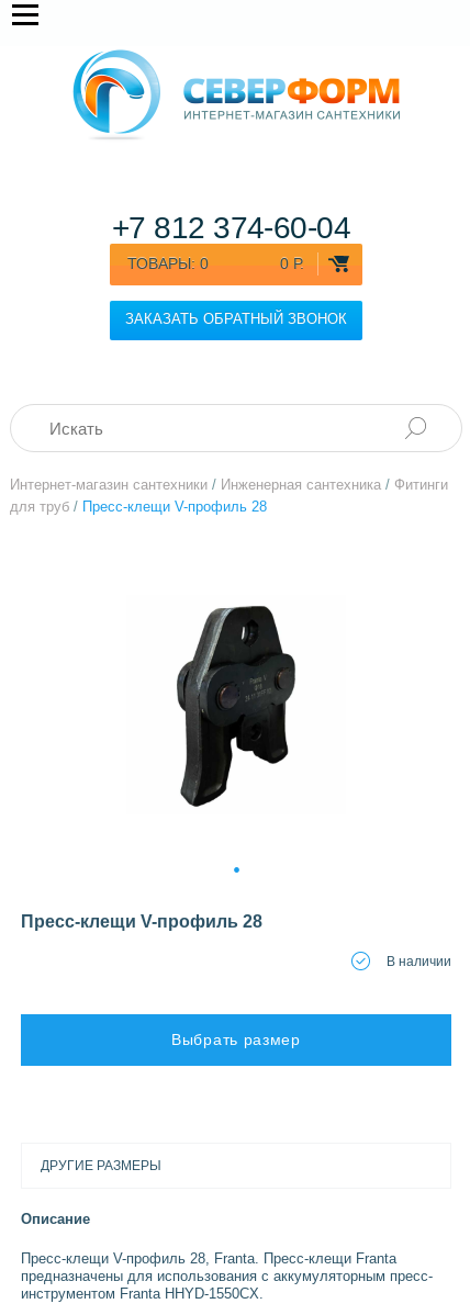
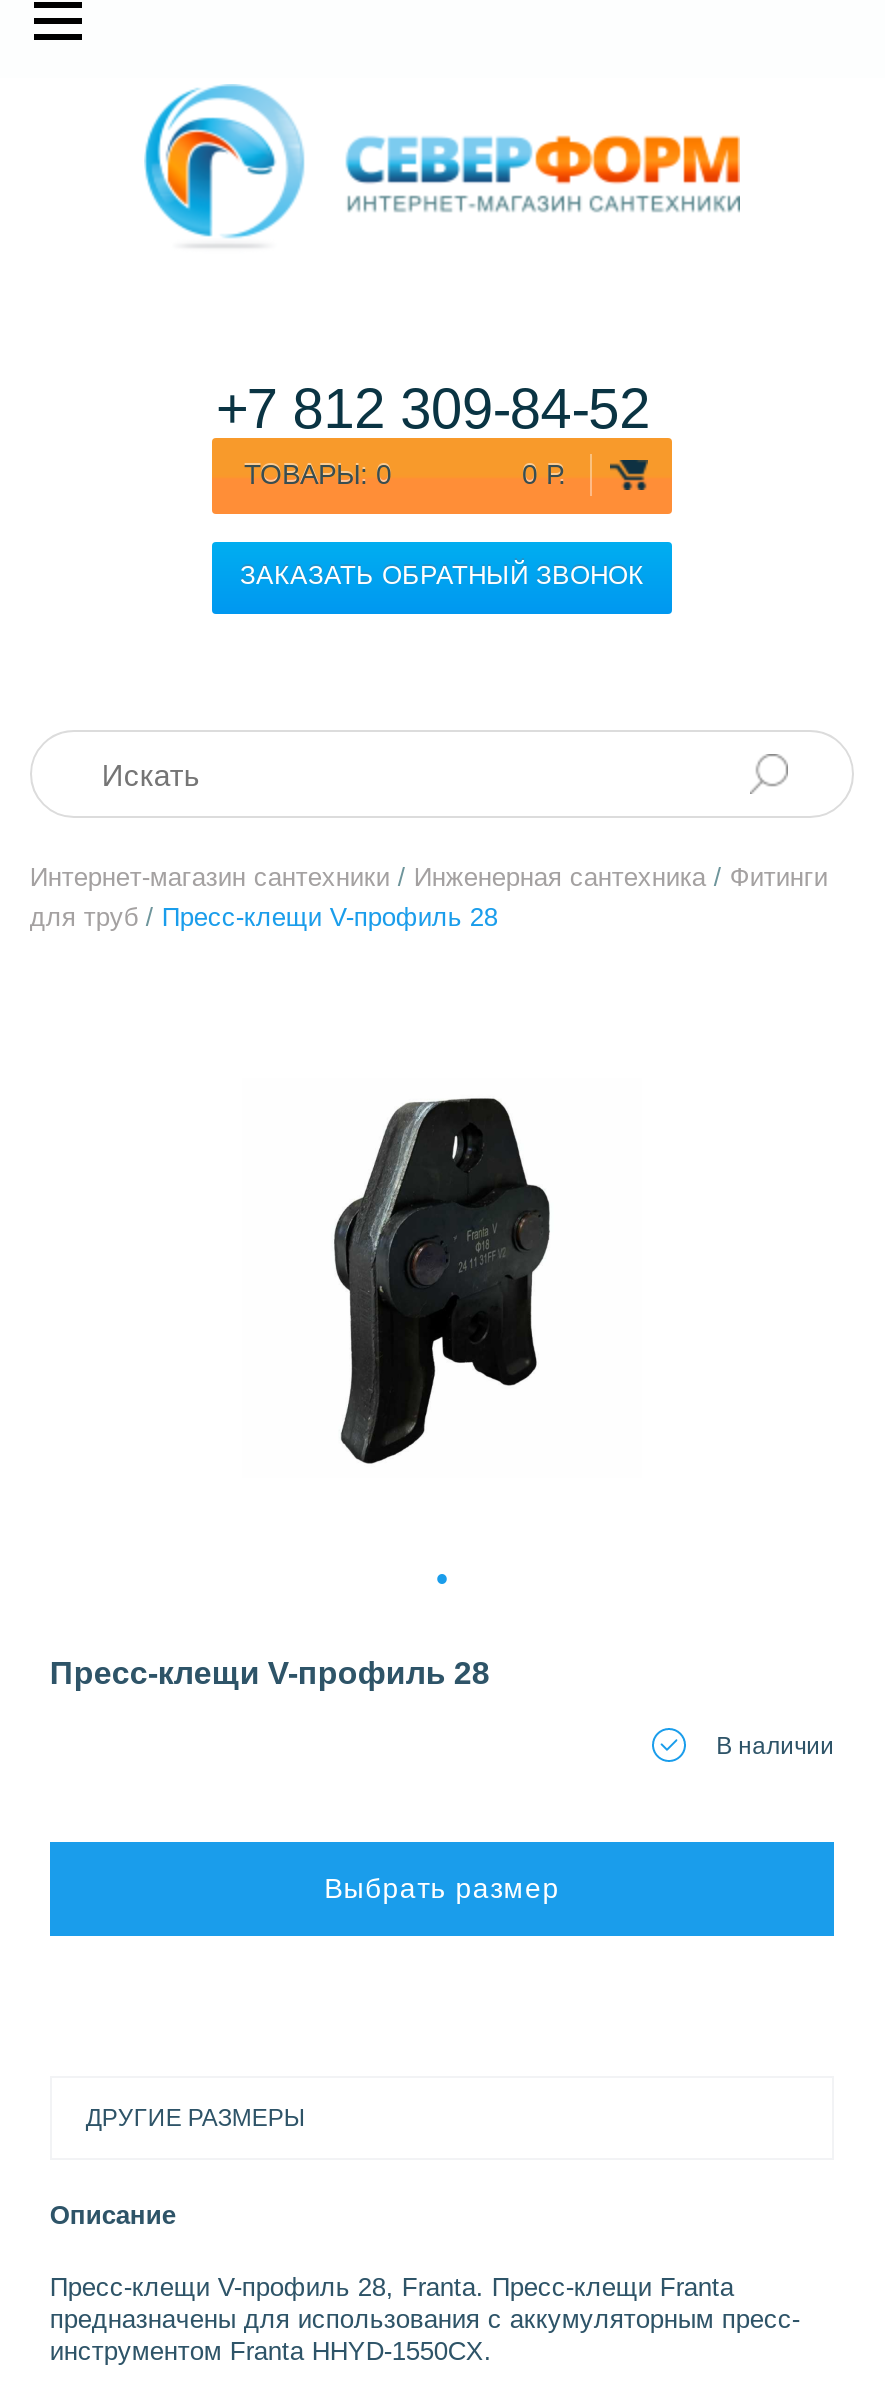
- +7 812 374-60-04
+ +7 812 309-84-52
